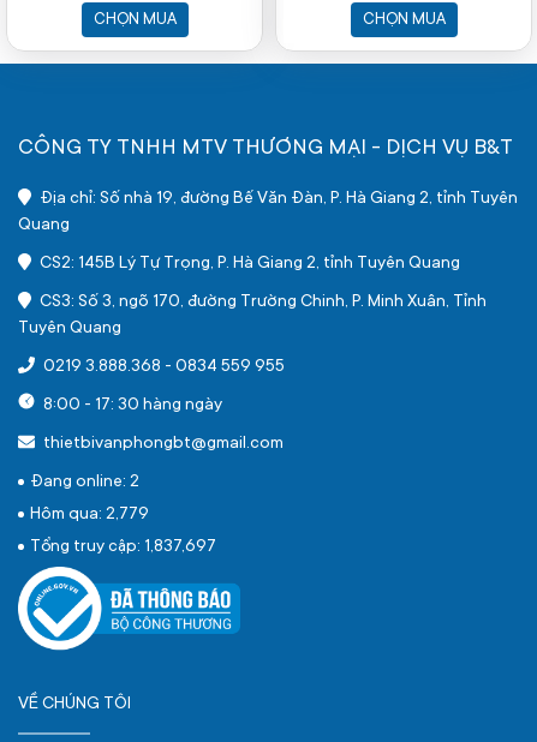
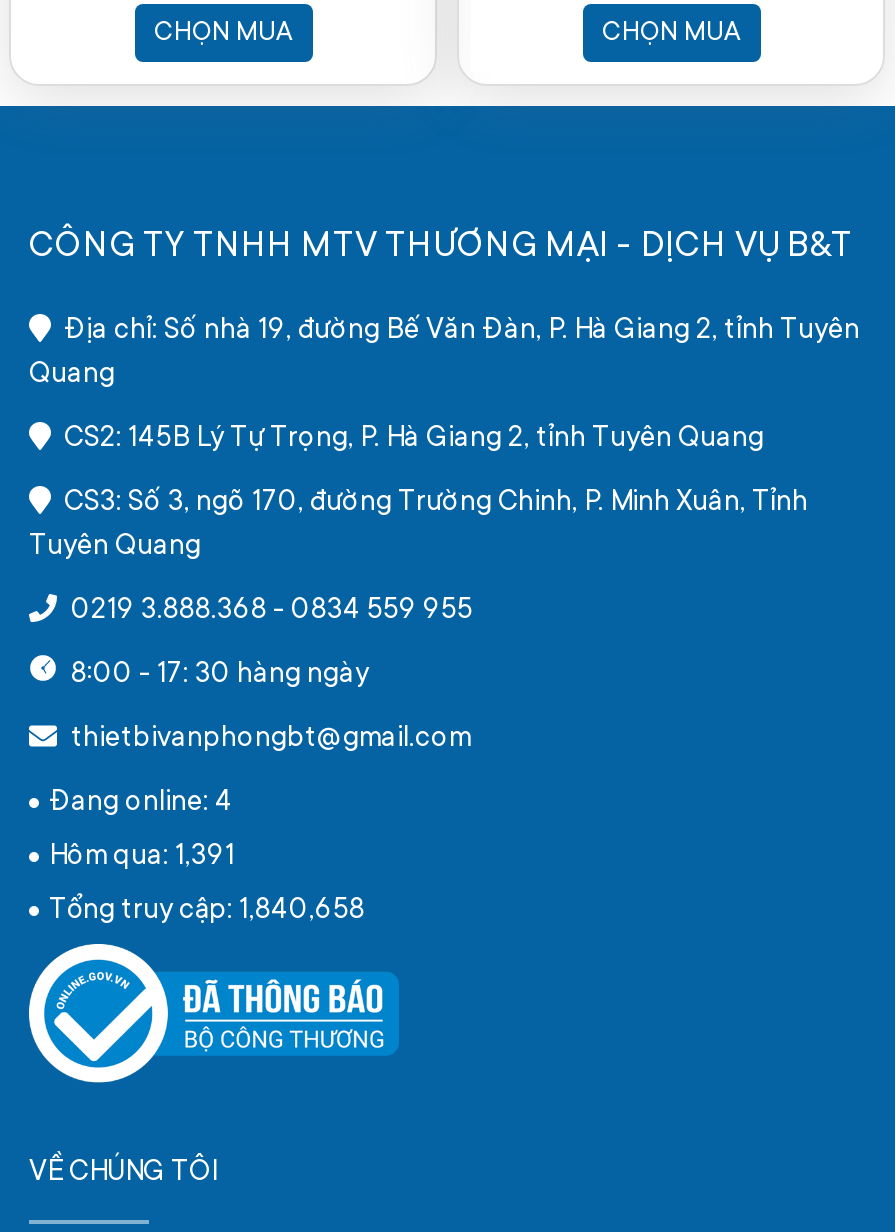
- Đang online: 2
+ Đang online: 4

- Hôm qua: 2,779
+ Hôm qua: 1,391

- Tổng truy cập: 1,837,697
+ Tổng truy cập: 1,840,658
